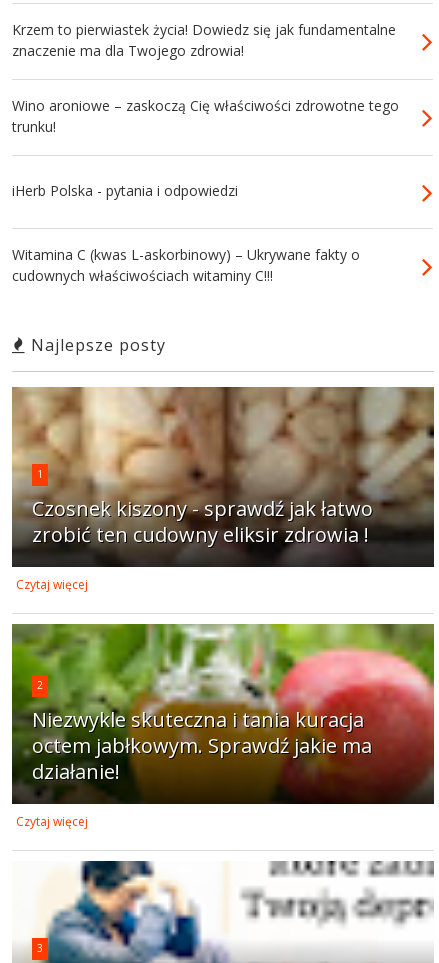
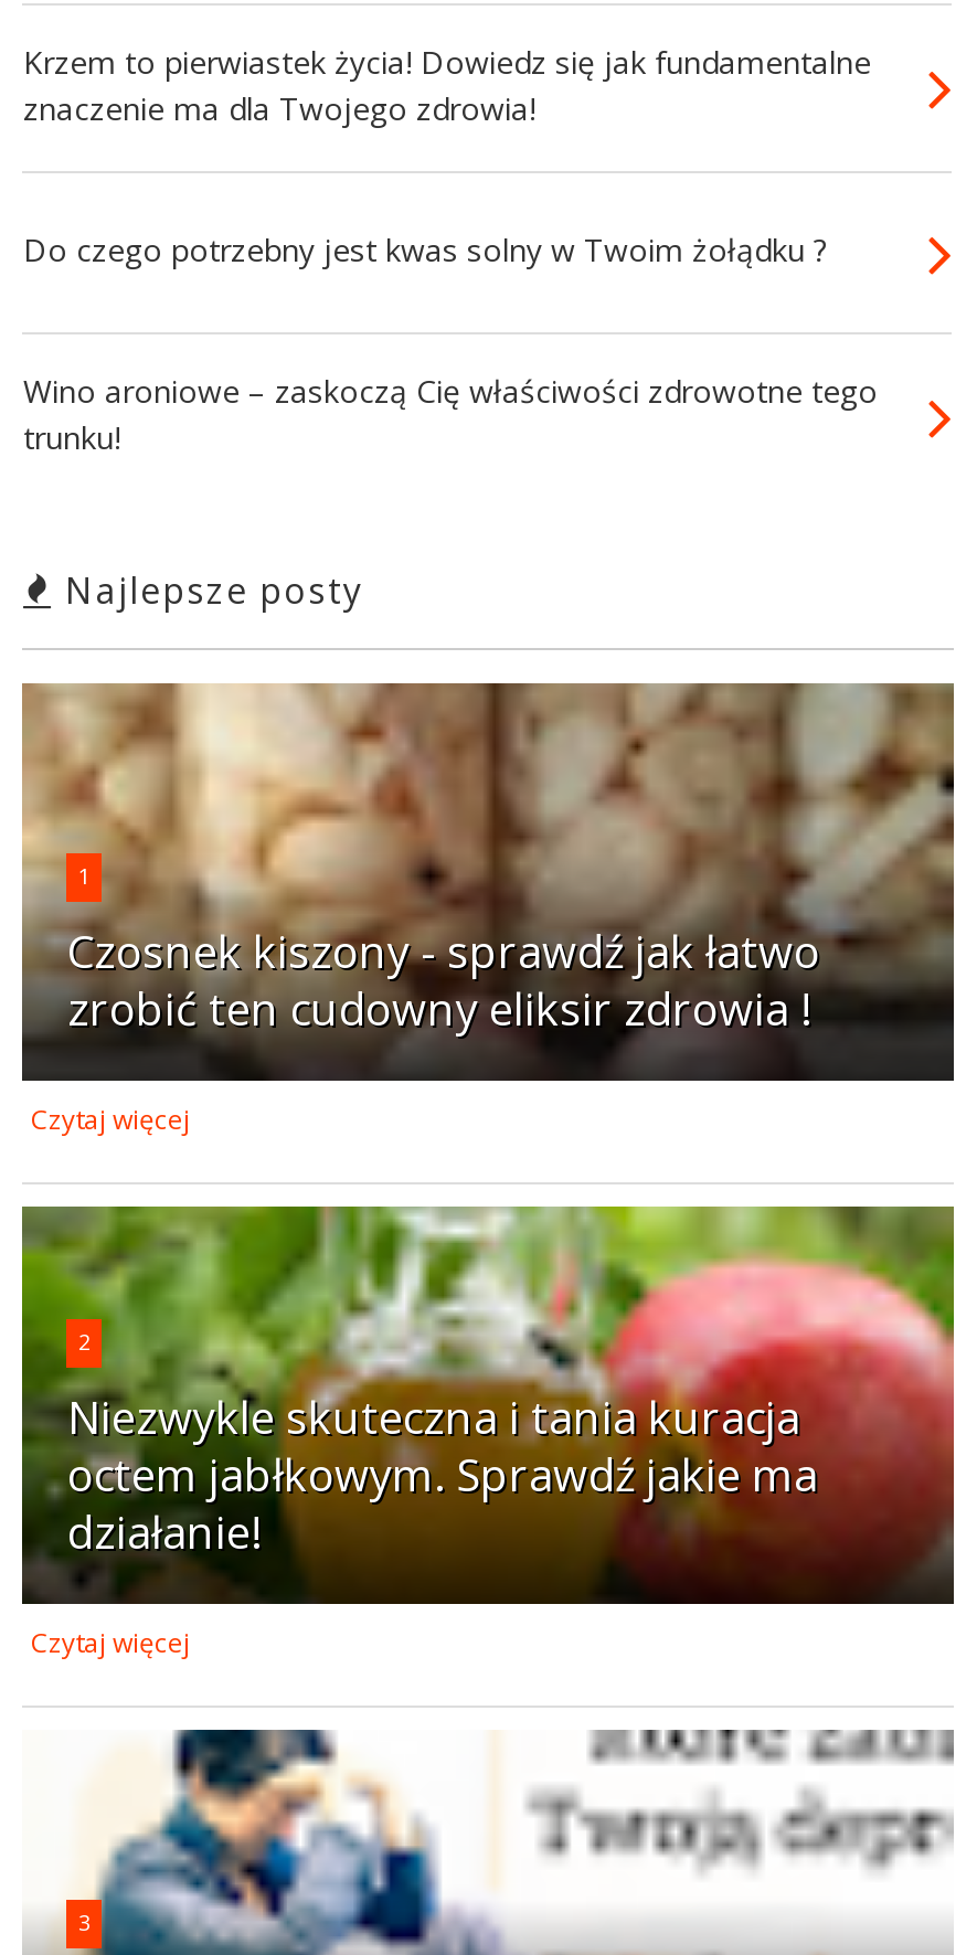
+ Do czego potrzebny jest kwas solny w Twoim żołądku ?

moved down: Wino aroniowe – zaskoczą Cię właściwości zdrowotne tego | trunku!

- iHerb Polska - pytania i odpowiedzi
- Witamina C (kwas L-askorbinowy) – Ukrywane fakty o
- cudownych właściwościach witaminy C!!!
